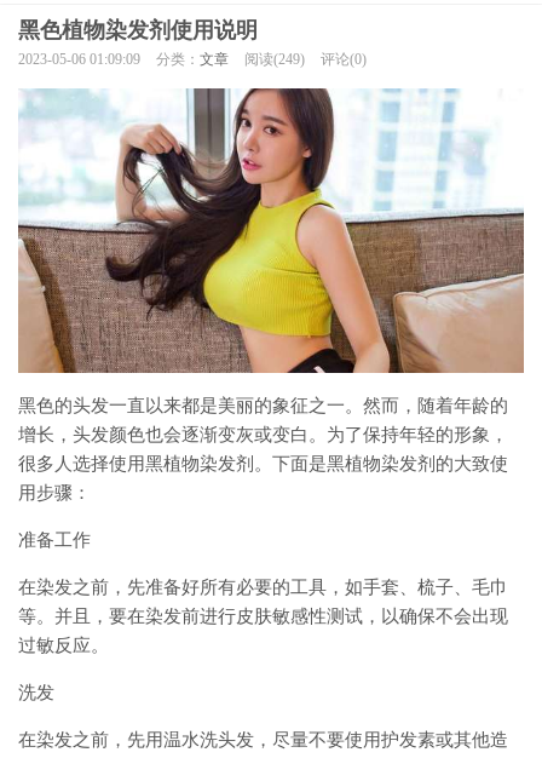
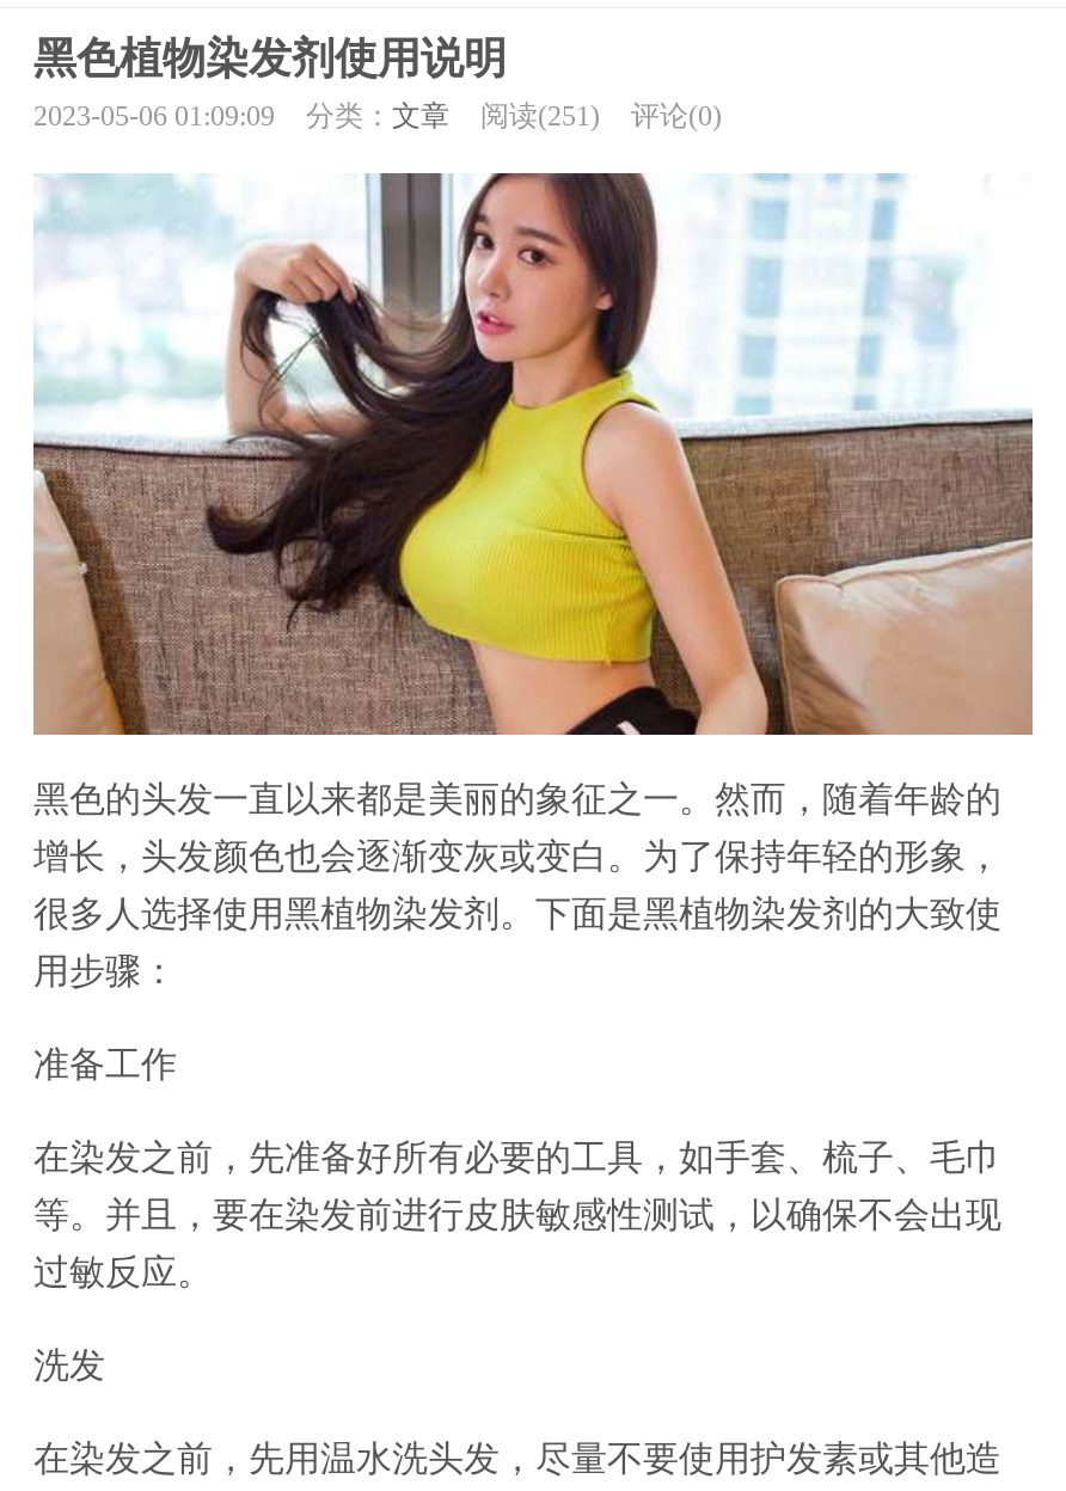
- 2023-05-06 01:09:09 分类：文章 阅读(249) 评论(0)
+ 2023-05-06 01:09:09 分类：文章 阅读(251) 评论(0)
